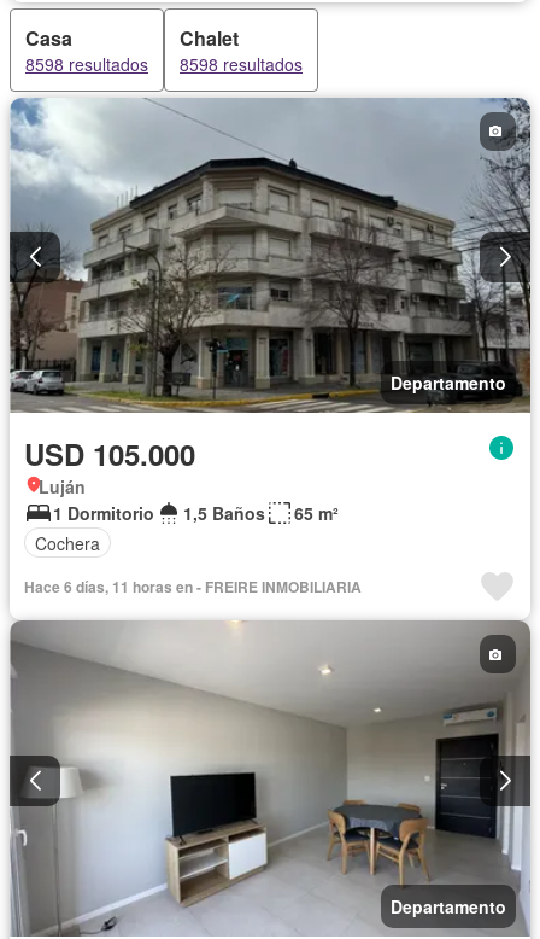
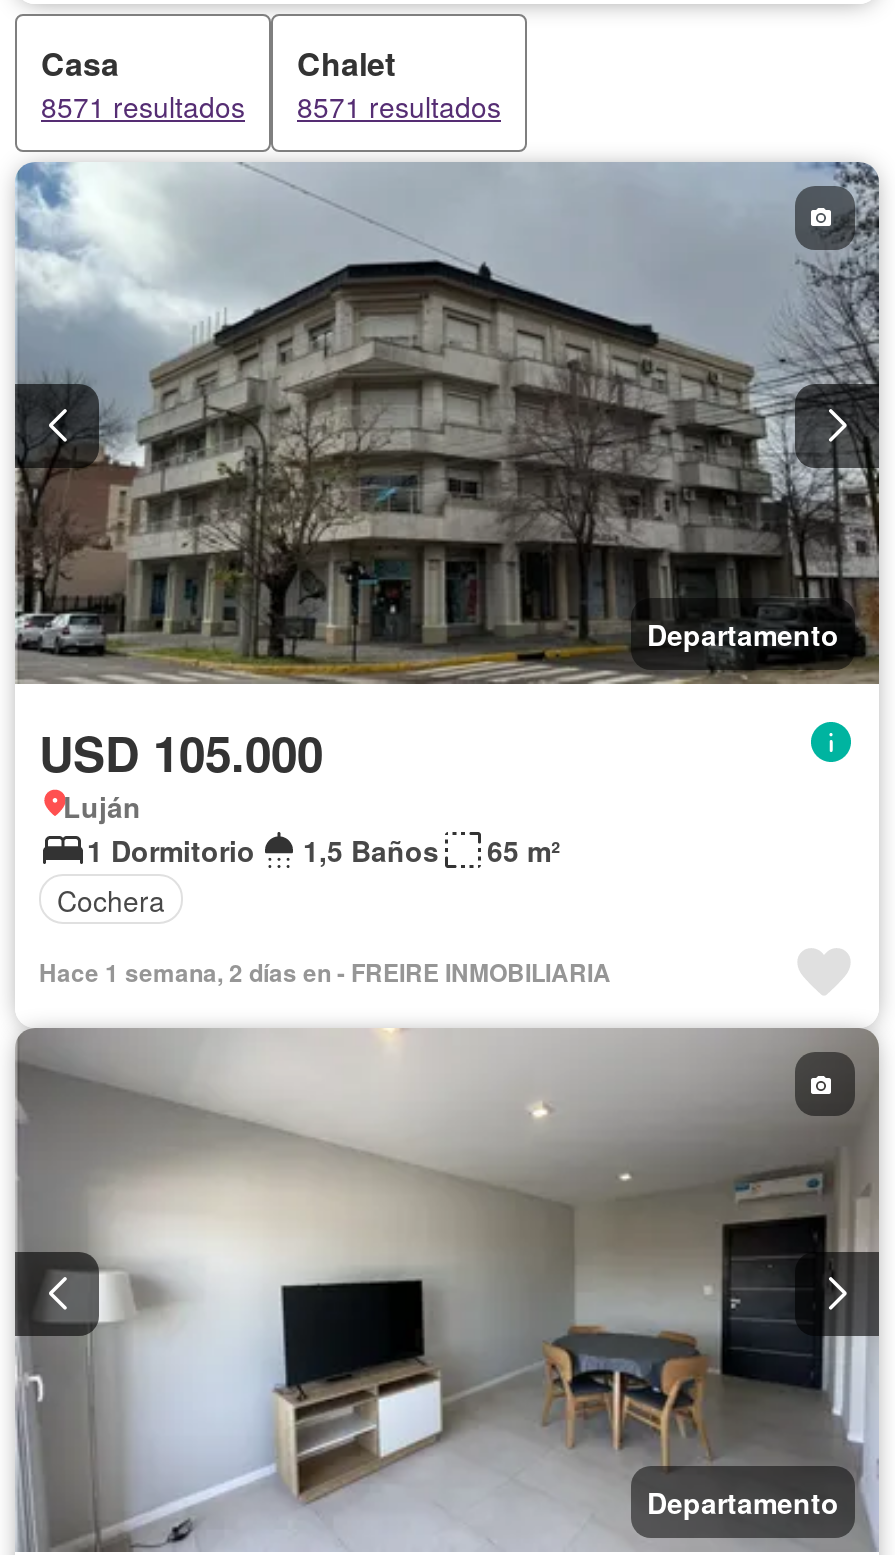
- 8598 resultados
+ 8571 resultados

- 8598 resultados
+ 8571 resultados

- Hace 6 días, 11 horas en - FREIRE INMOBILIARIA
+ Hace 1 semana, 2 días en - FREIRE INMOBILIARIA
